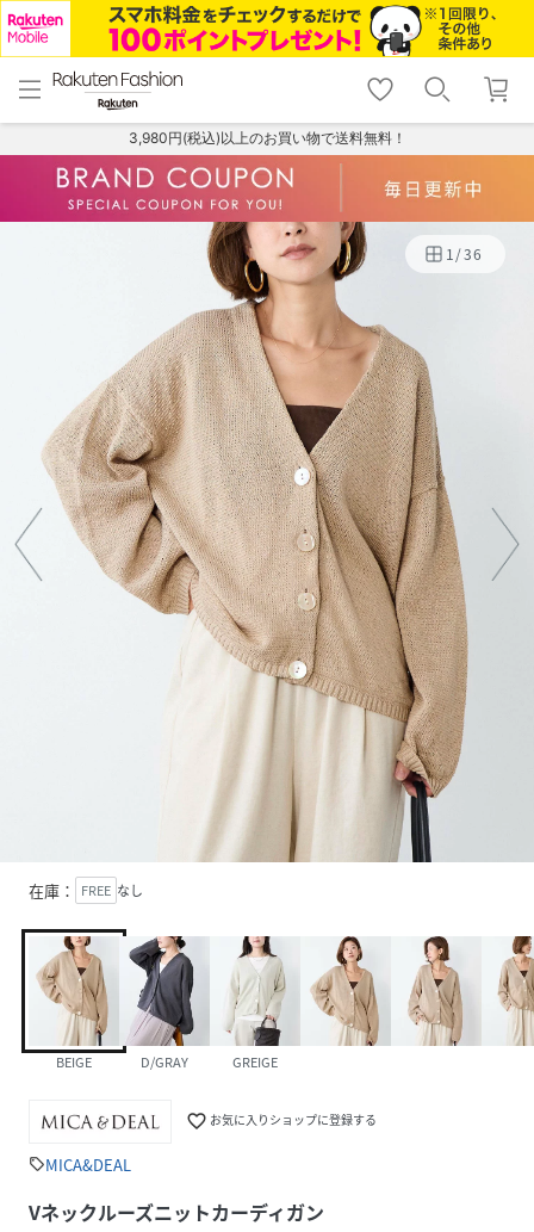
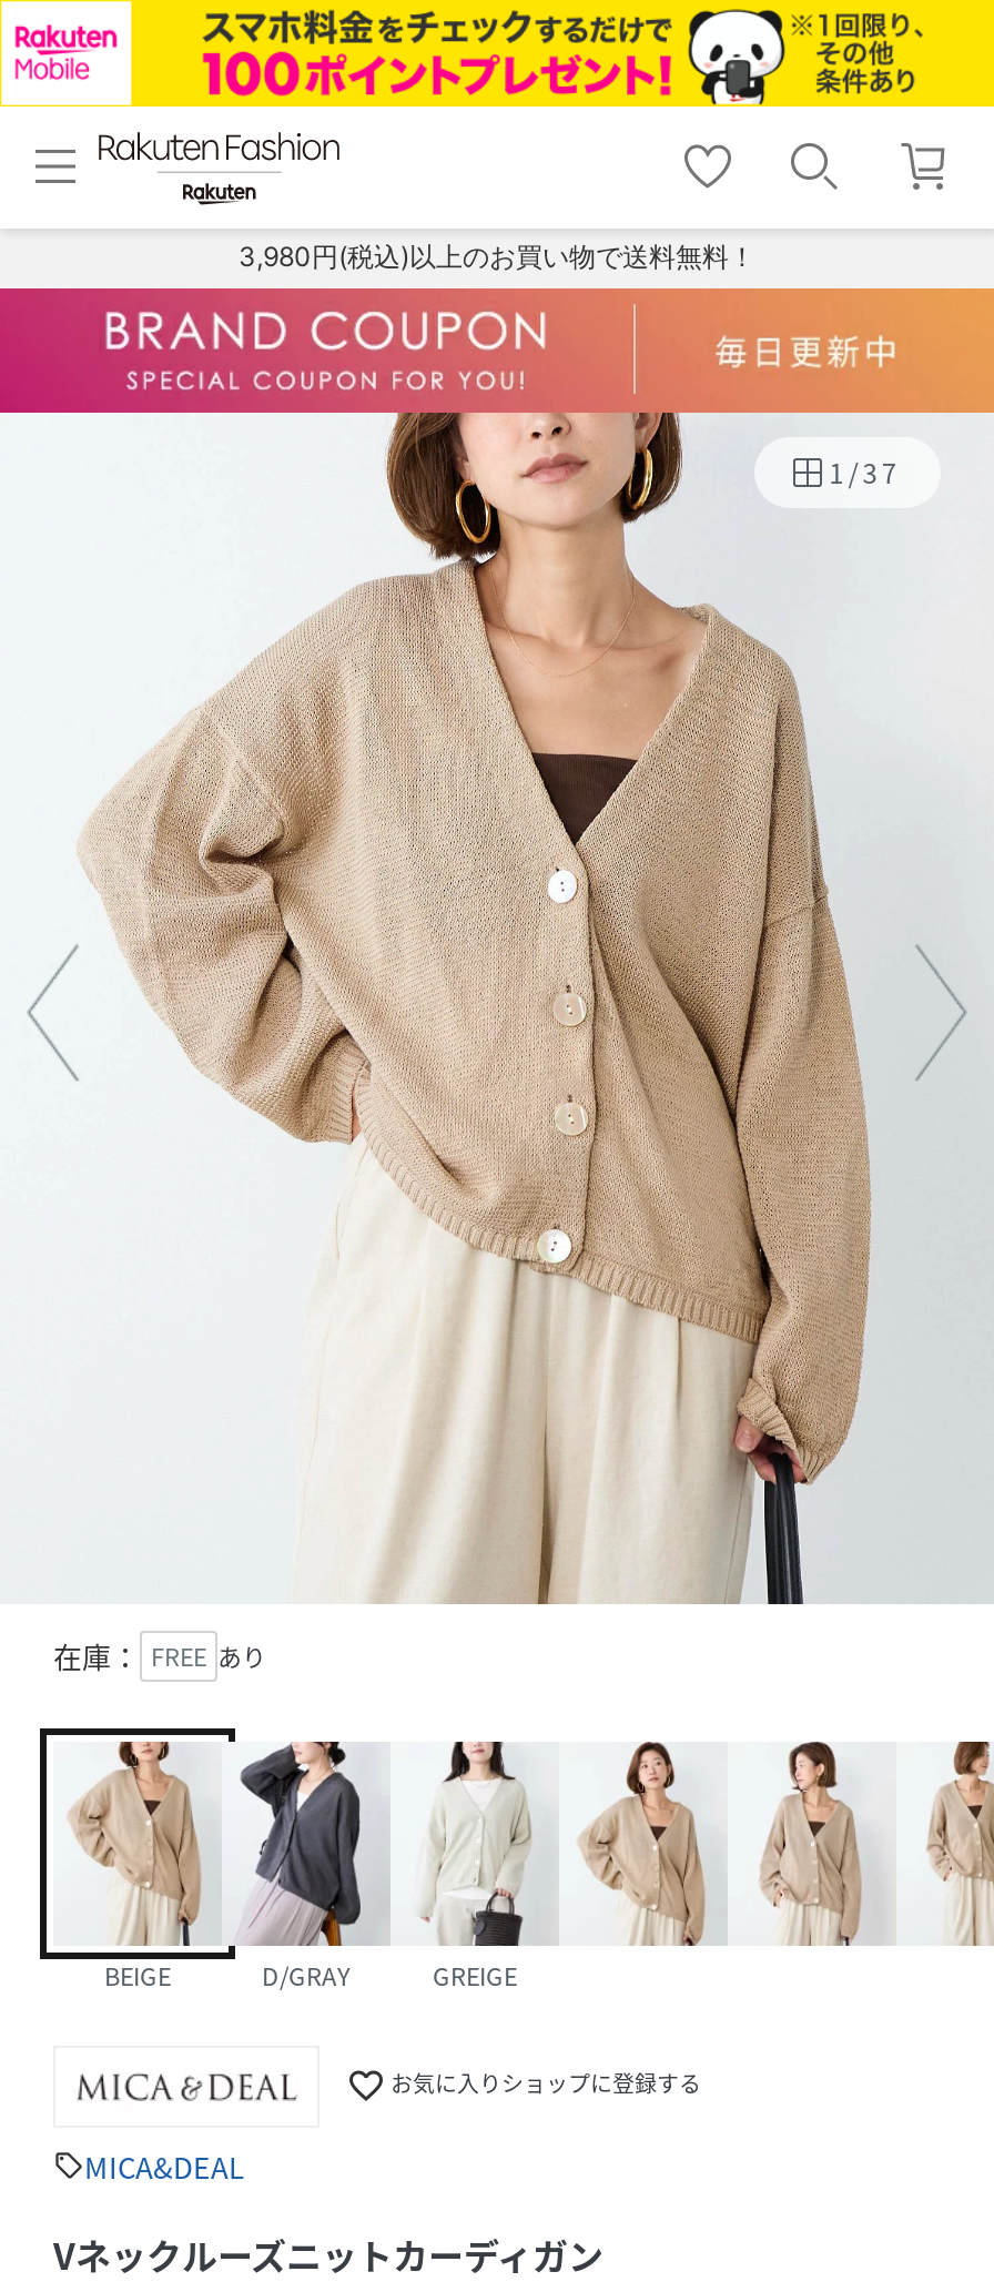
- 1 /36
+ 1 /37

- 在庫： FREE なし
+ 在庫： FREE あり
